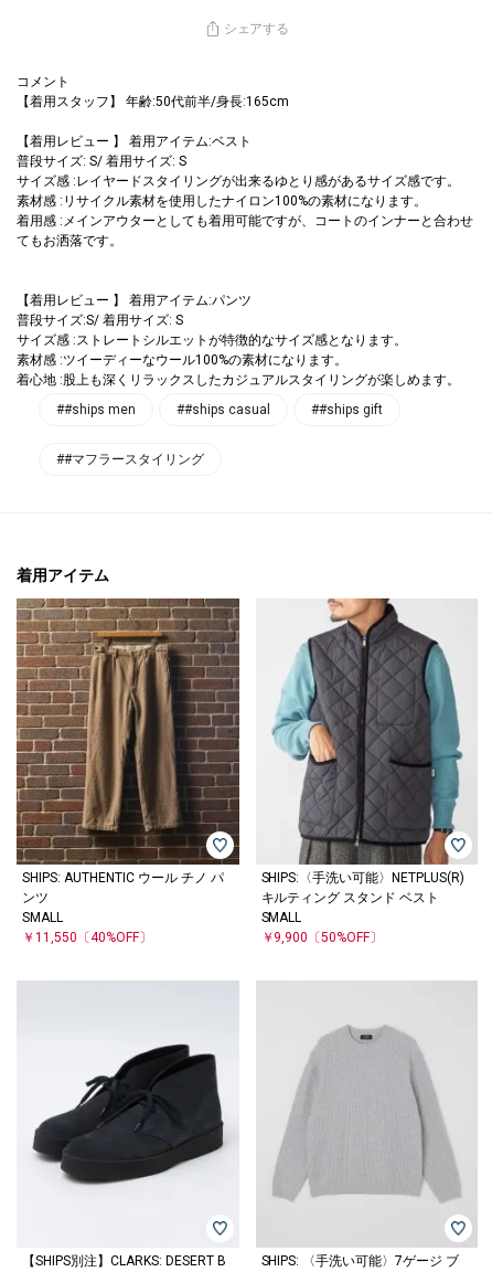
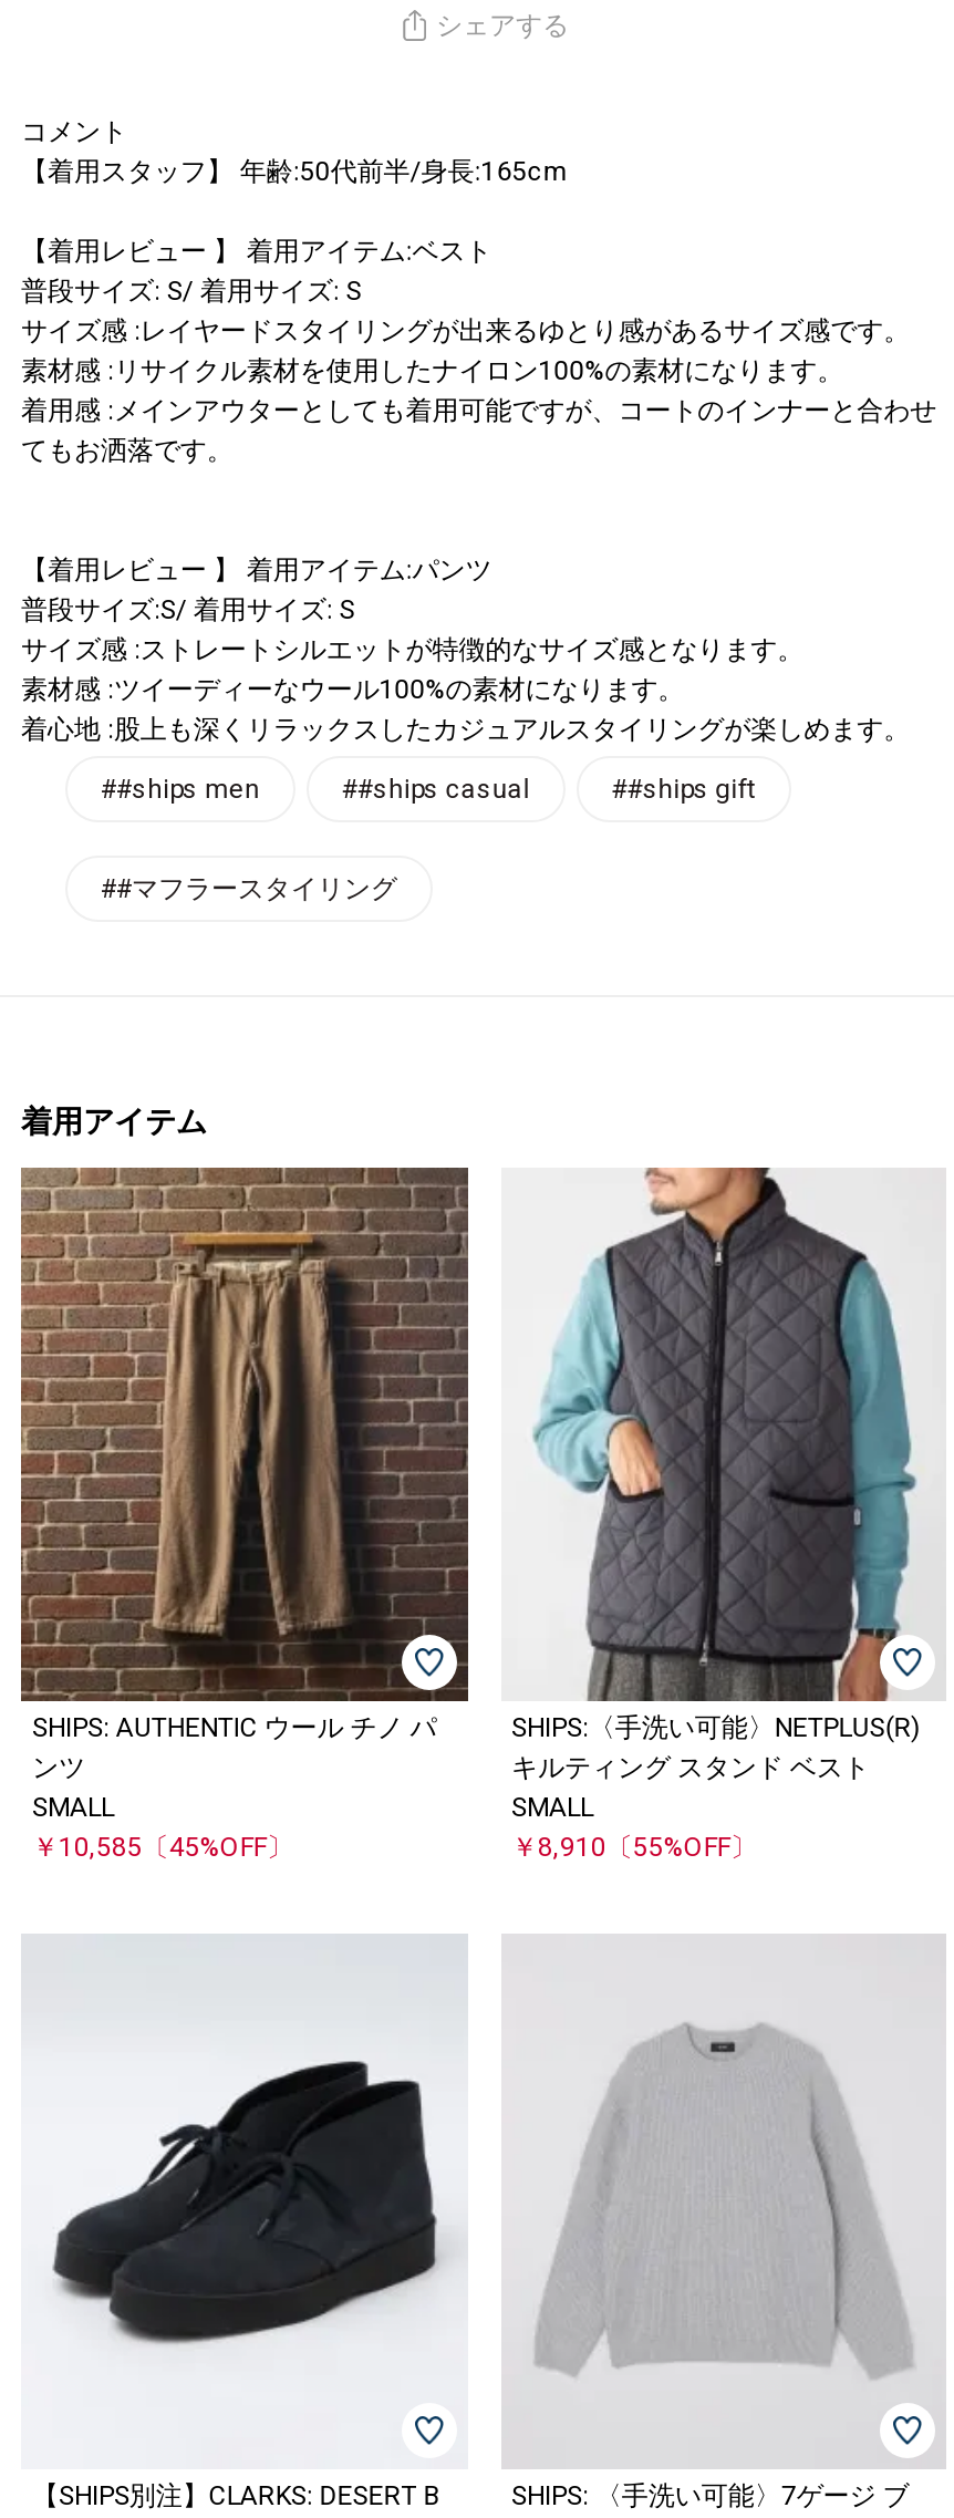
- ￥11,550〔40%OFF〕
+ ￥10,585〔45%OFF〕

- ￥9,900〔50%OFF〕
+ ￥8,910〔55%OFF〕
